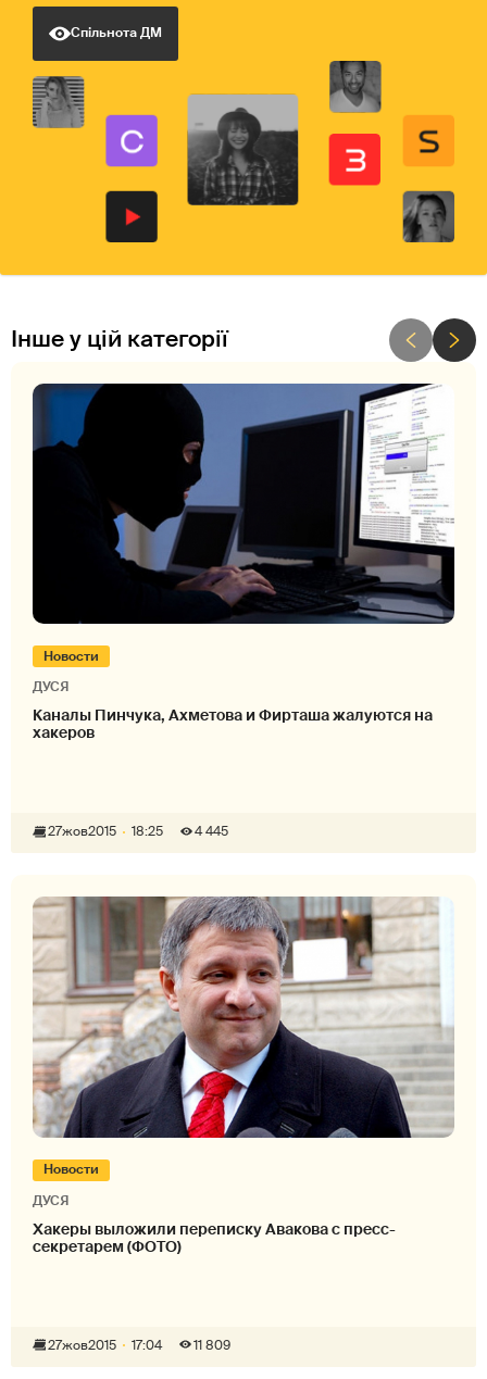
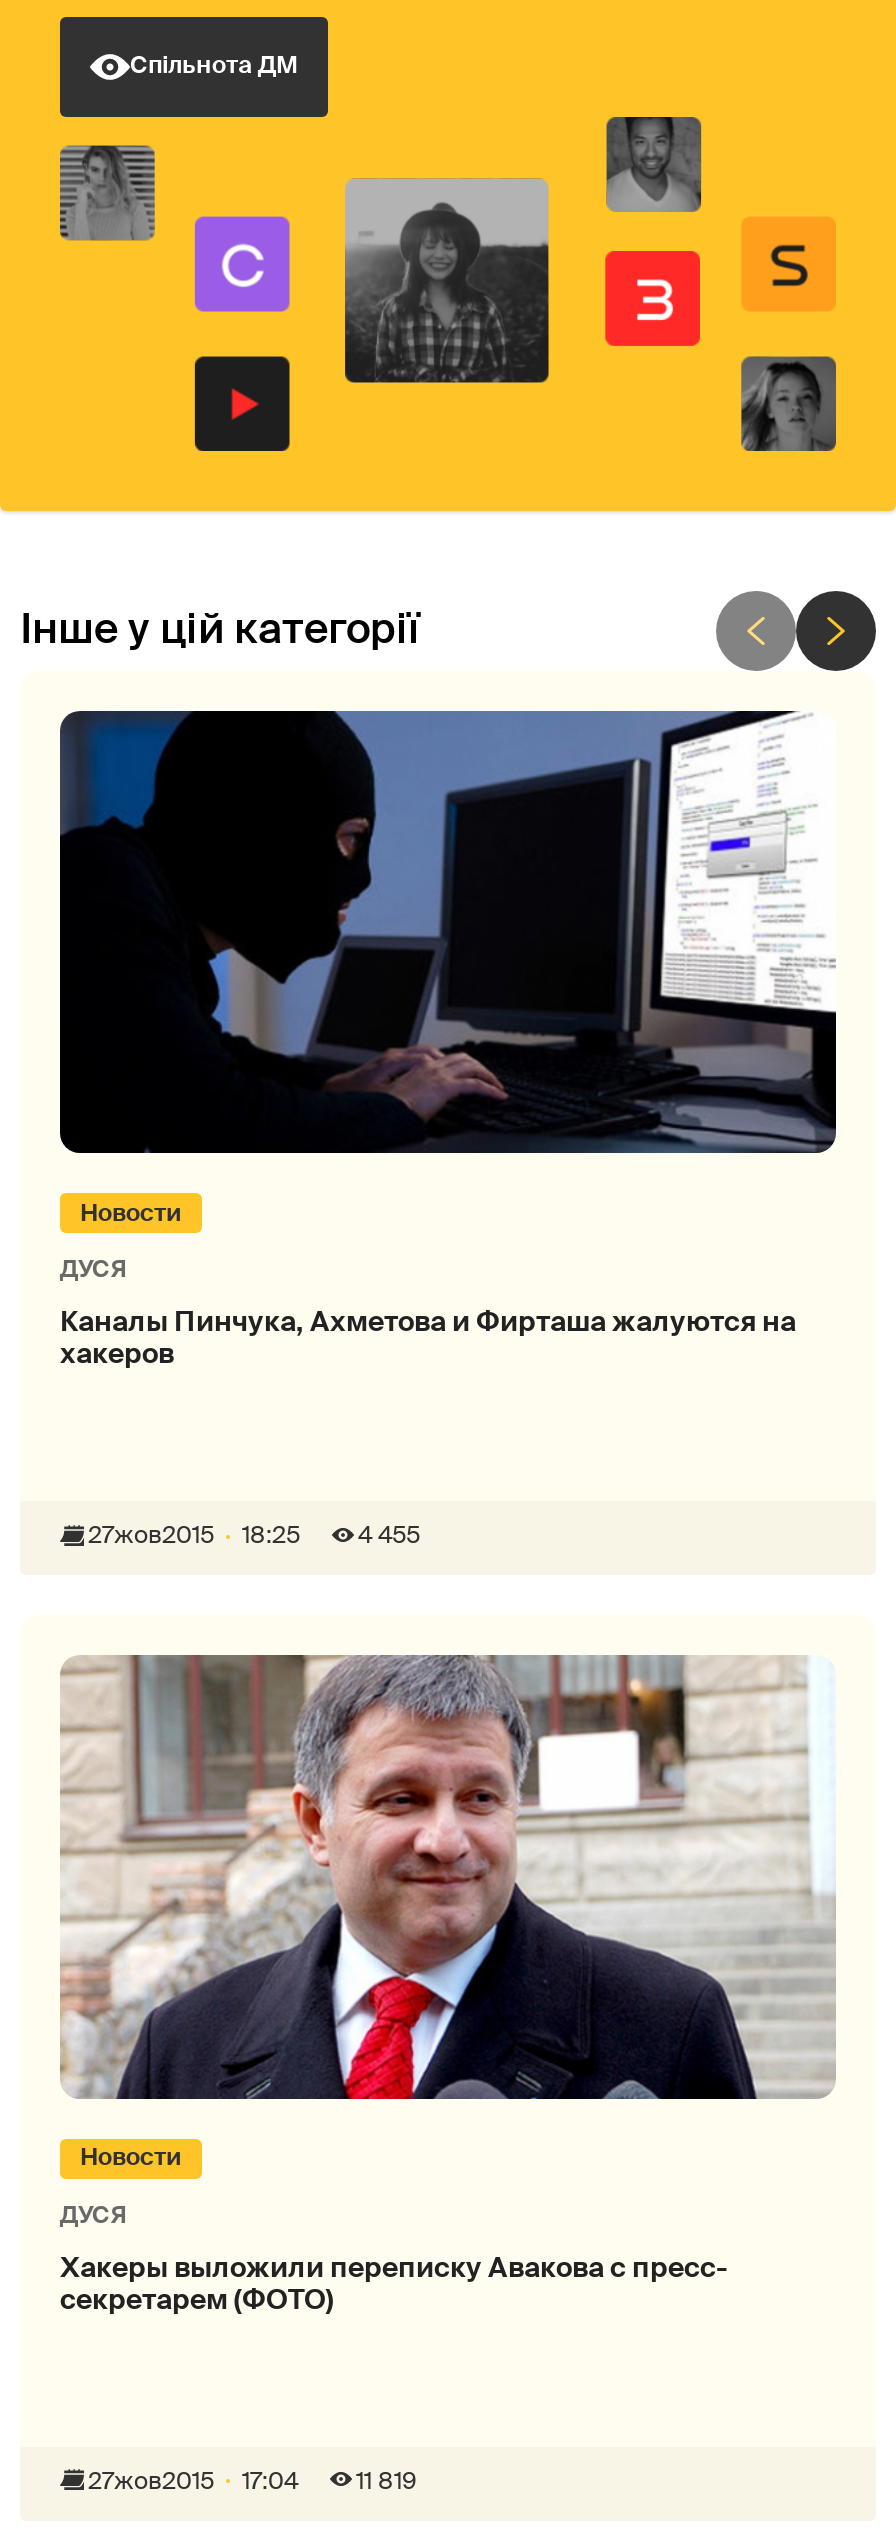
- 27жов2015 18:25 4 445
+ 27жов2015 18:25 4 455

- 11 809
+ 11 819
